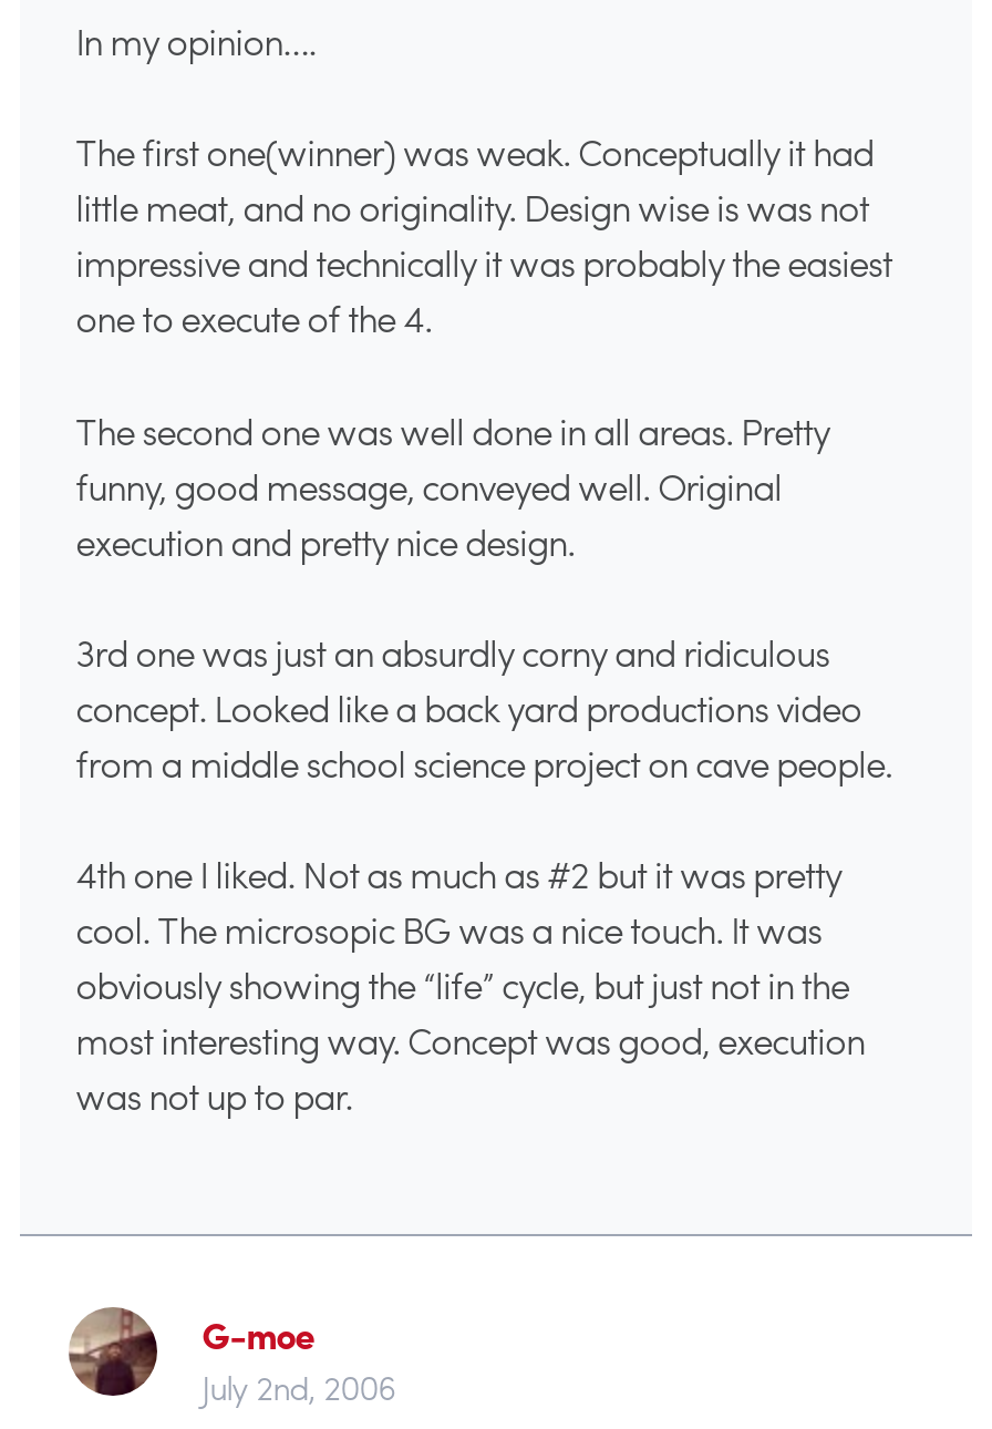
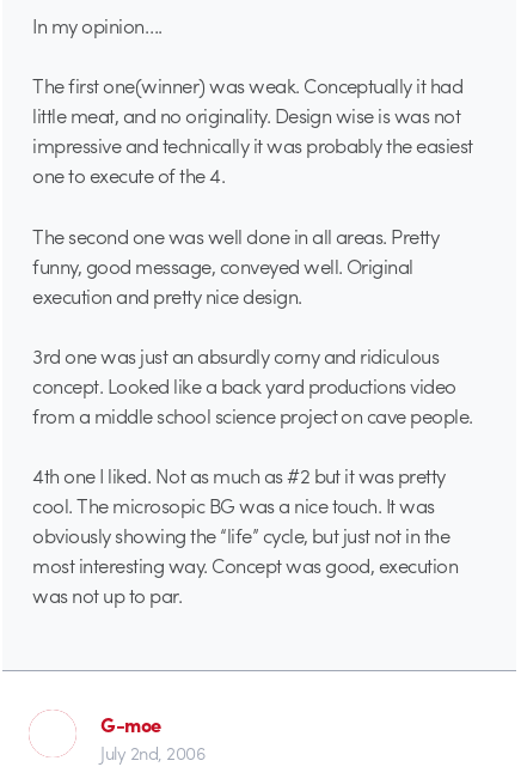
- [image]
